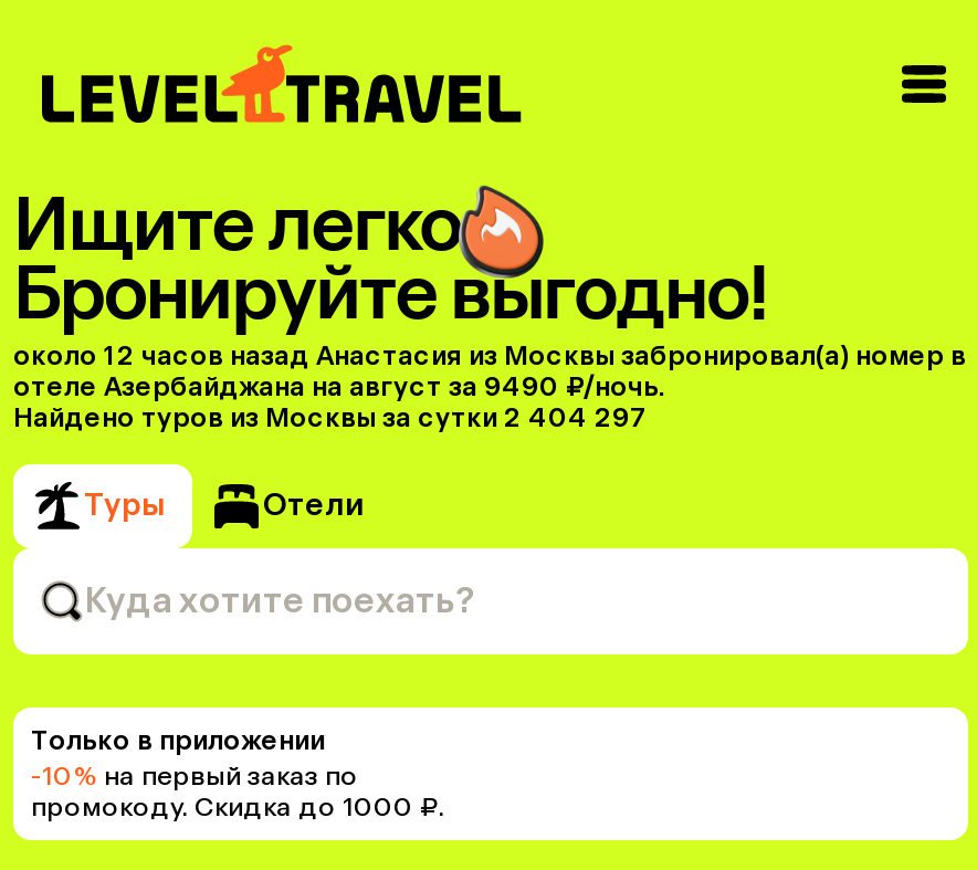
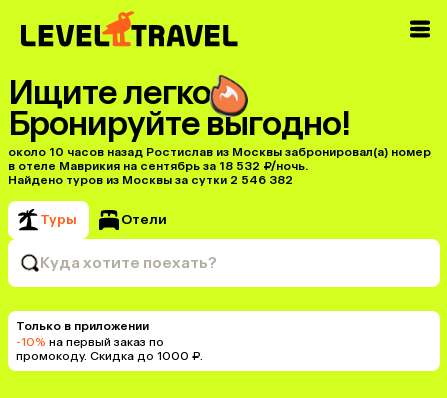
- около 12 часов назад Анастасия из Москвы забронировал(а) номер в
- отеле Азербайджана на август за 9490 ₽/ночь.
- Найдено туров из Москвы за сутки 2 404 297
+ около 10 часов назад Ростислав из Москвы забронировал(а) номер
+ в отеле Маврикия на сентябрь за 18 532 ₽/ночь.
+ Найдено туров из Москвы за сутки 2 546 382
